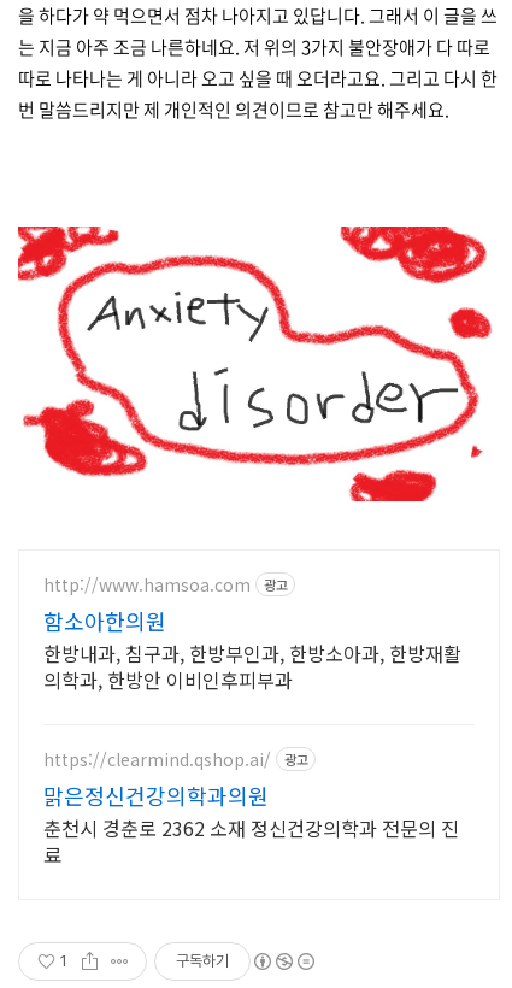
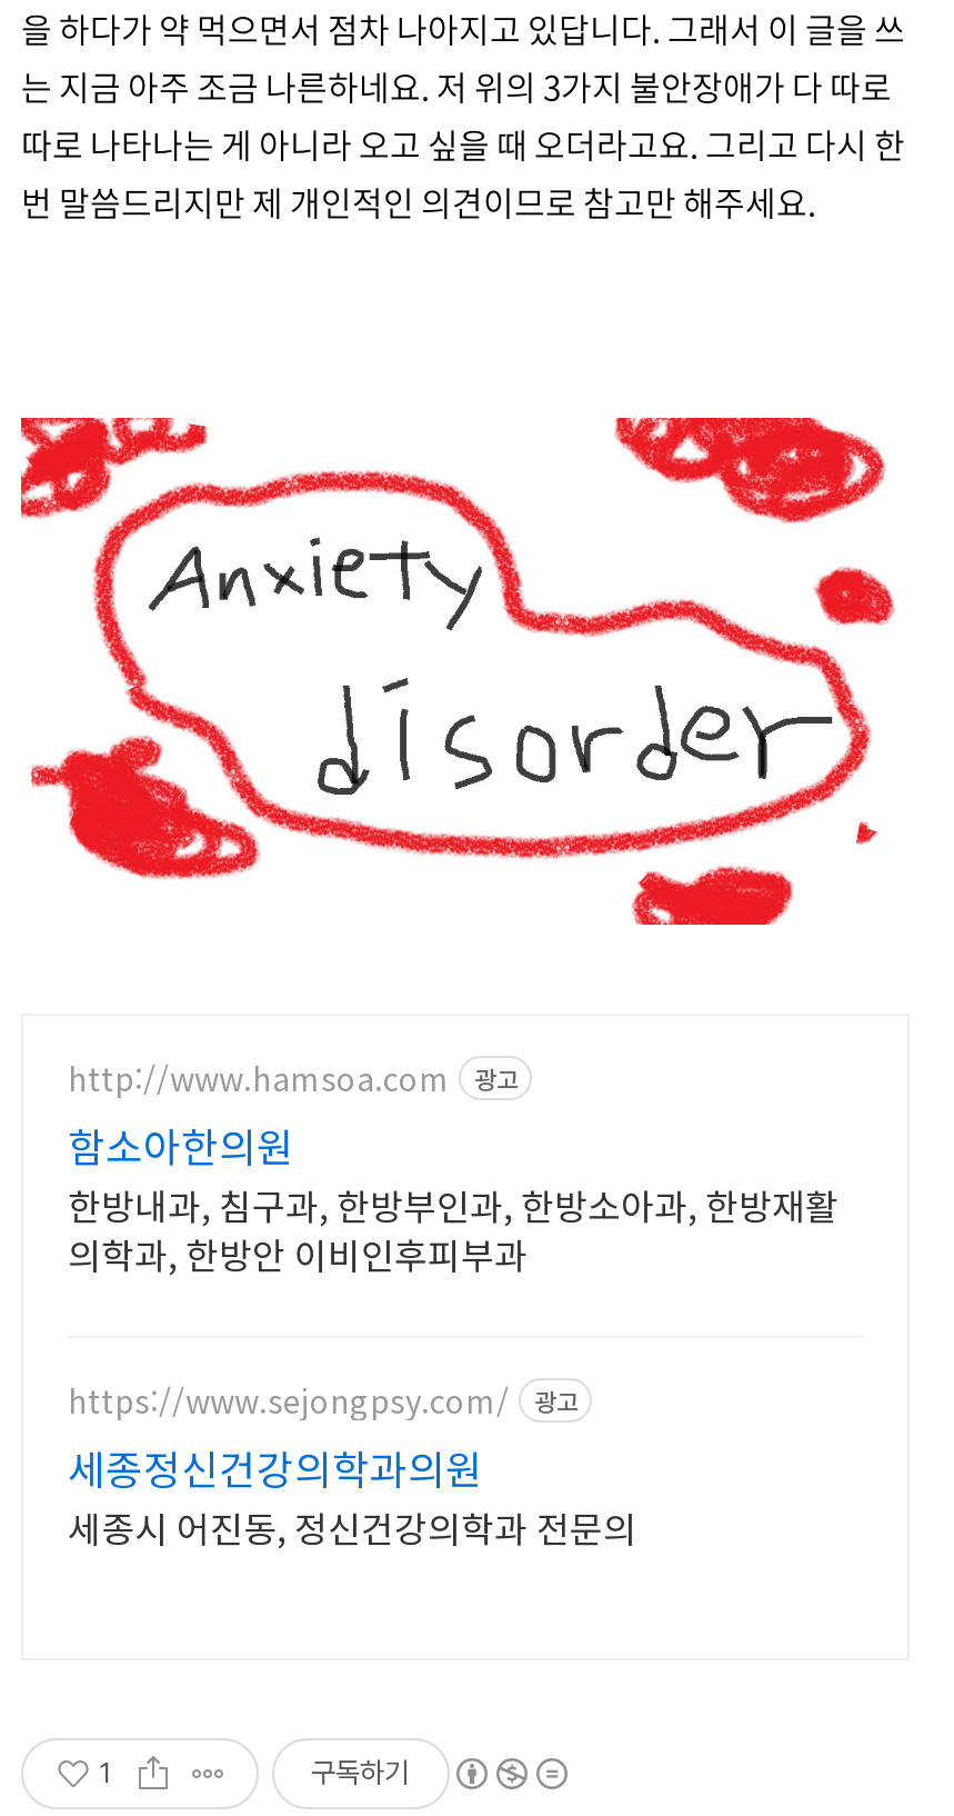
- https://clearmind.qshop.ai/
+ https://www.sejongpsy.com/

- 맑은정신건강의학과의원
- 춘천시 경춘로 2362 소재 정신건강의학과 전문의 진
- 료
+ 세종정신건강의학과의원
+ 세종시 어진동, 정신건강의학과 전문의
